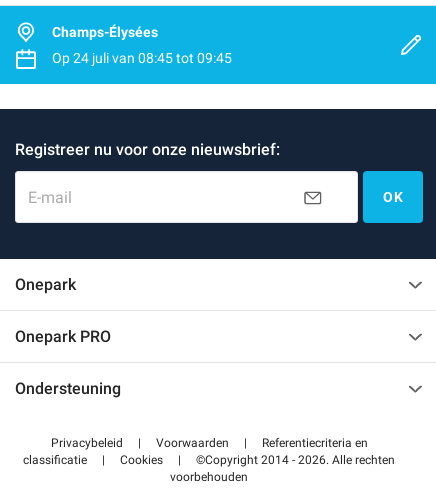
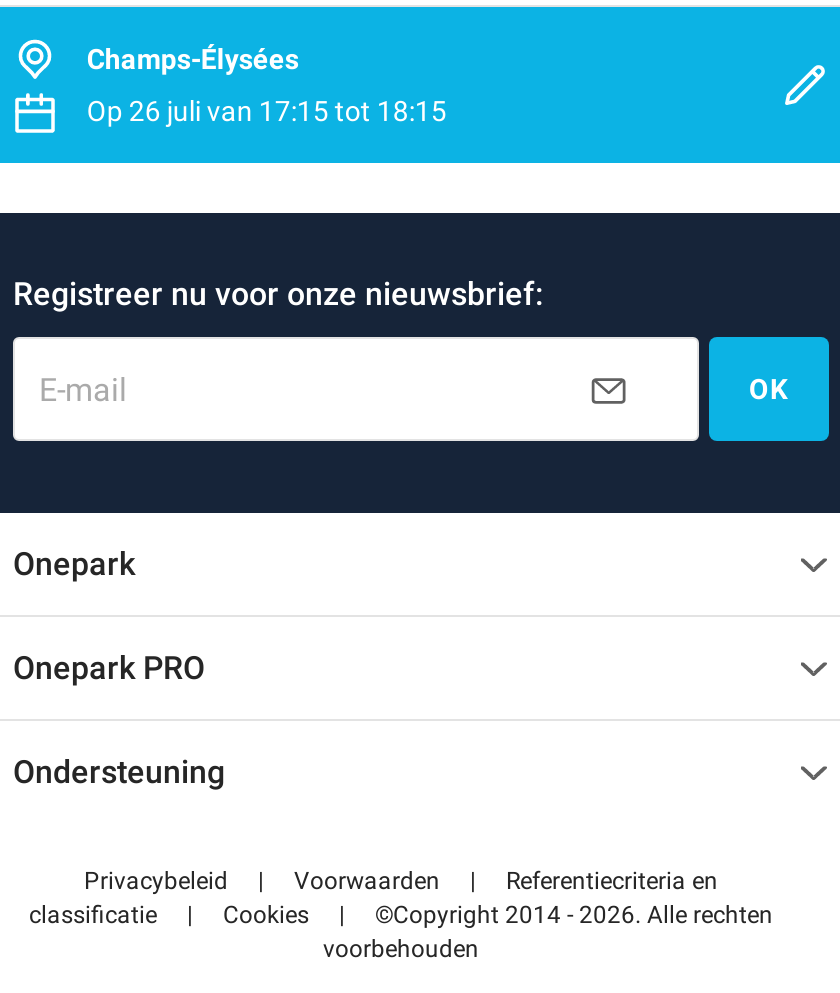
- Op 24 juli van 08:45 tot 09:45
+ Op 26 juli van 17:15 tot 18:15
